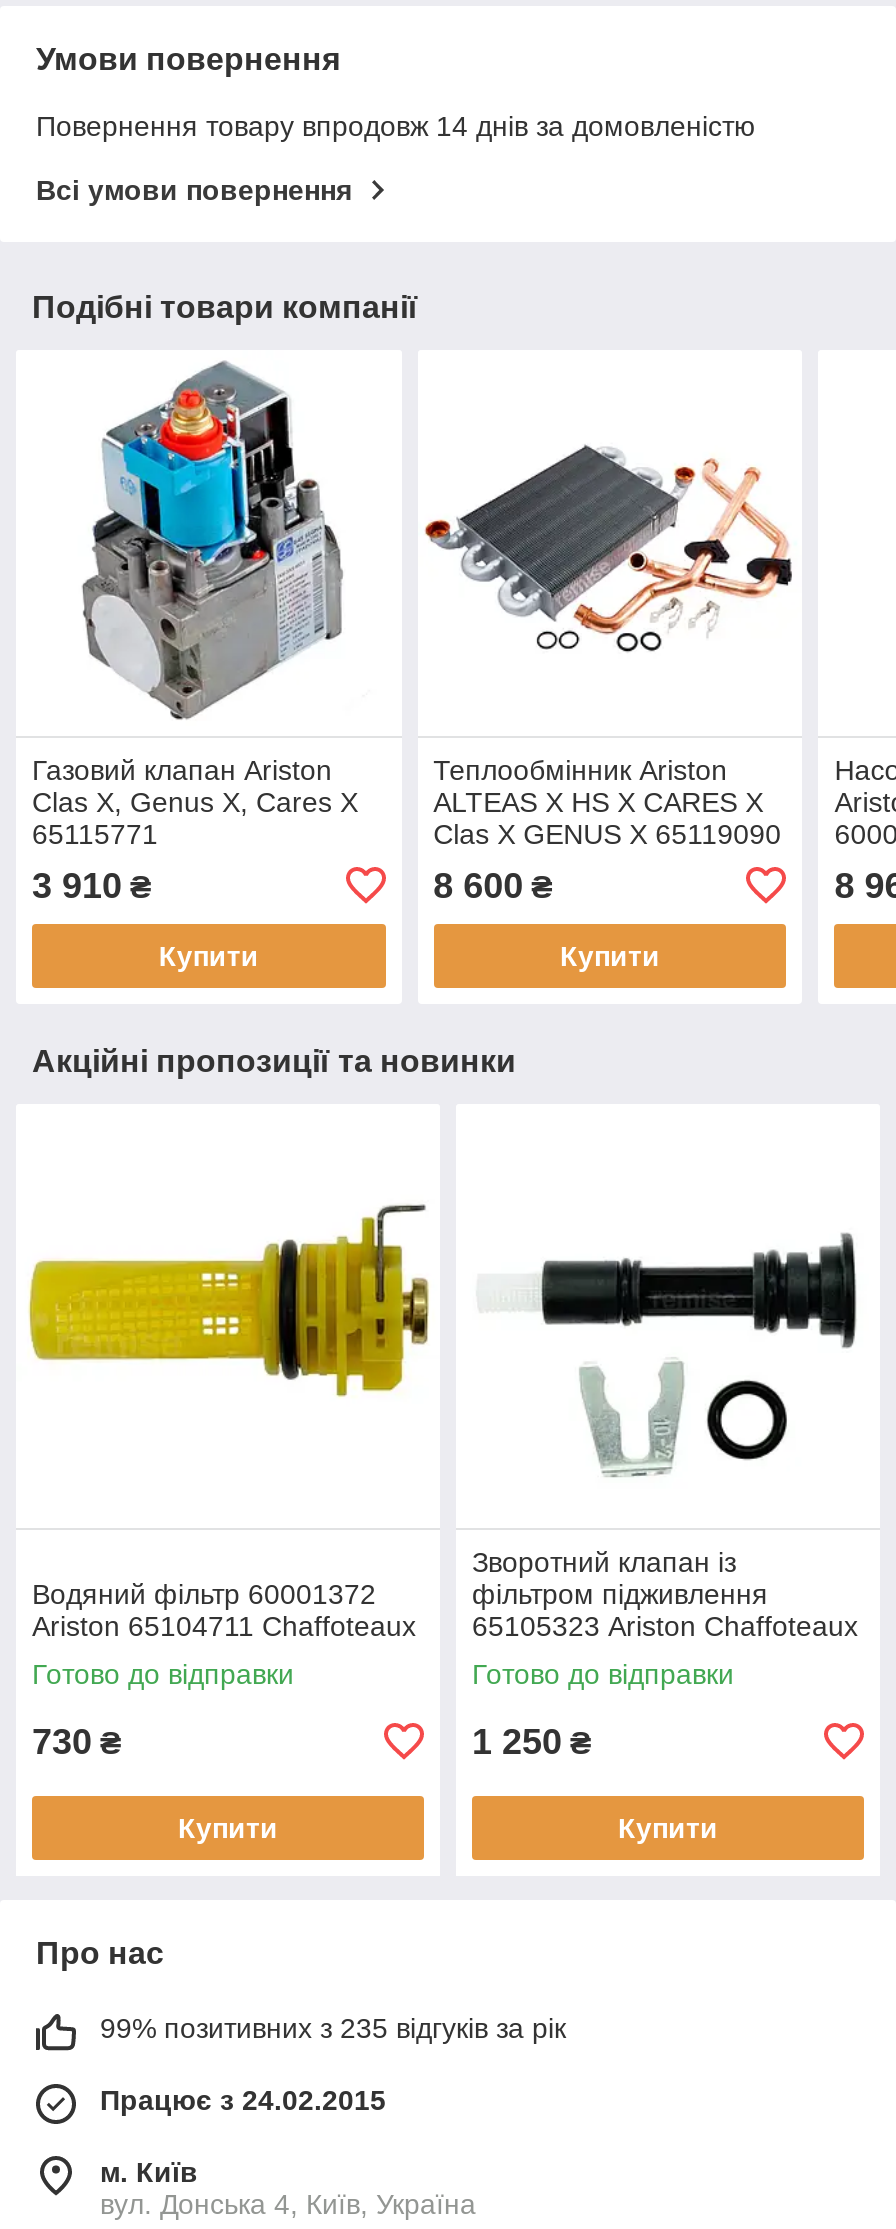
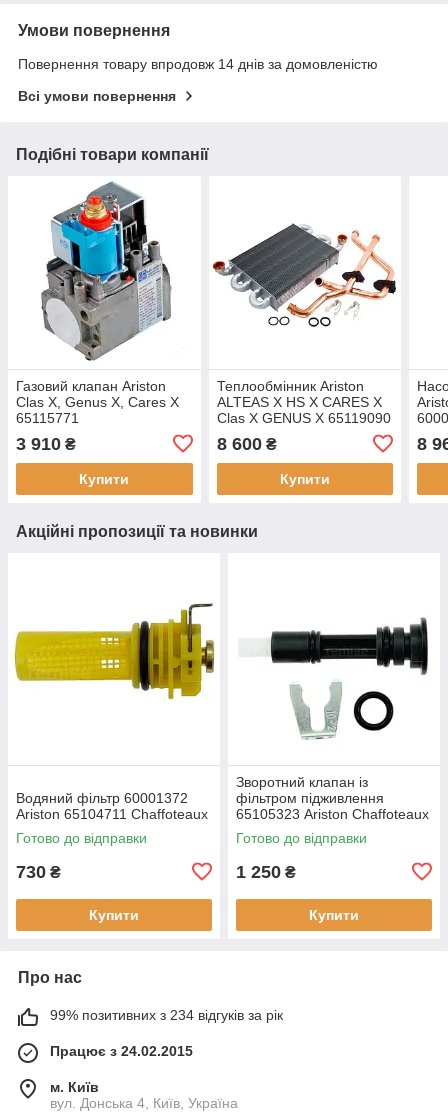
- 99% позитивних з 235 відгуків за рік
+ 99% позитивних з 234 відгуків за рік
